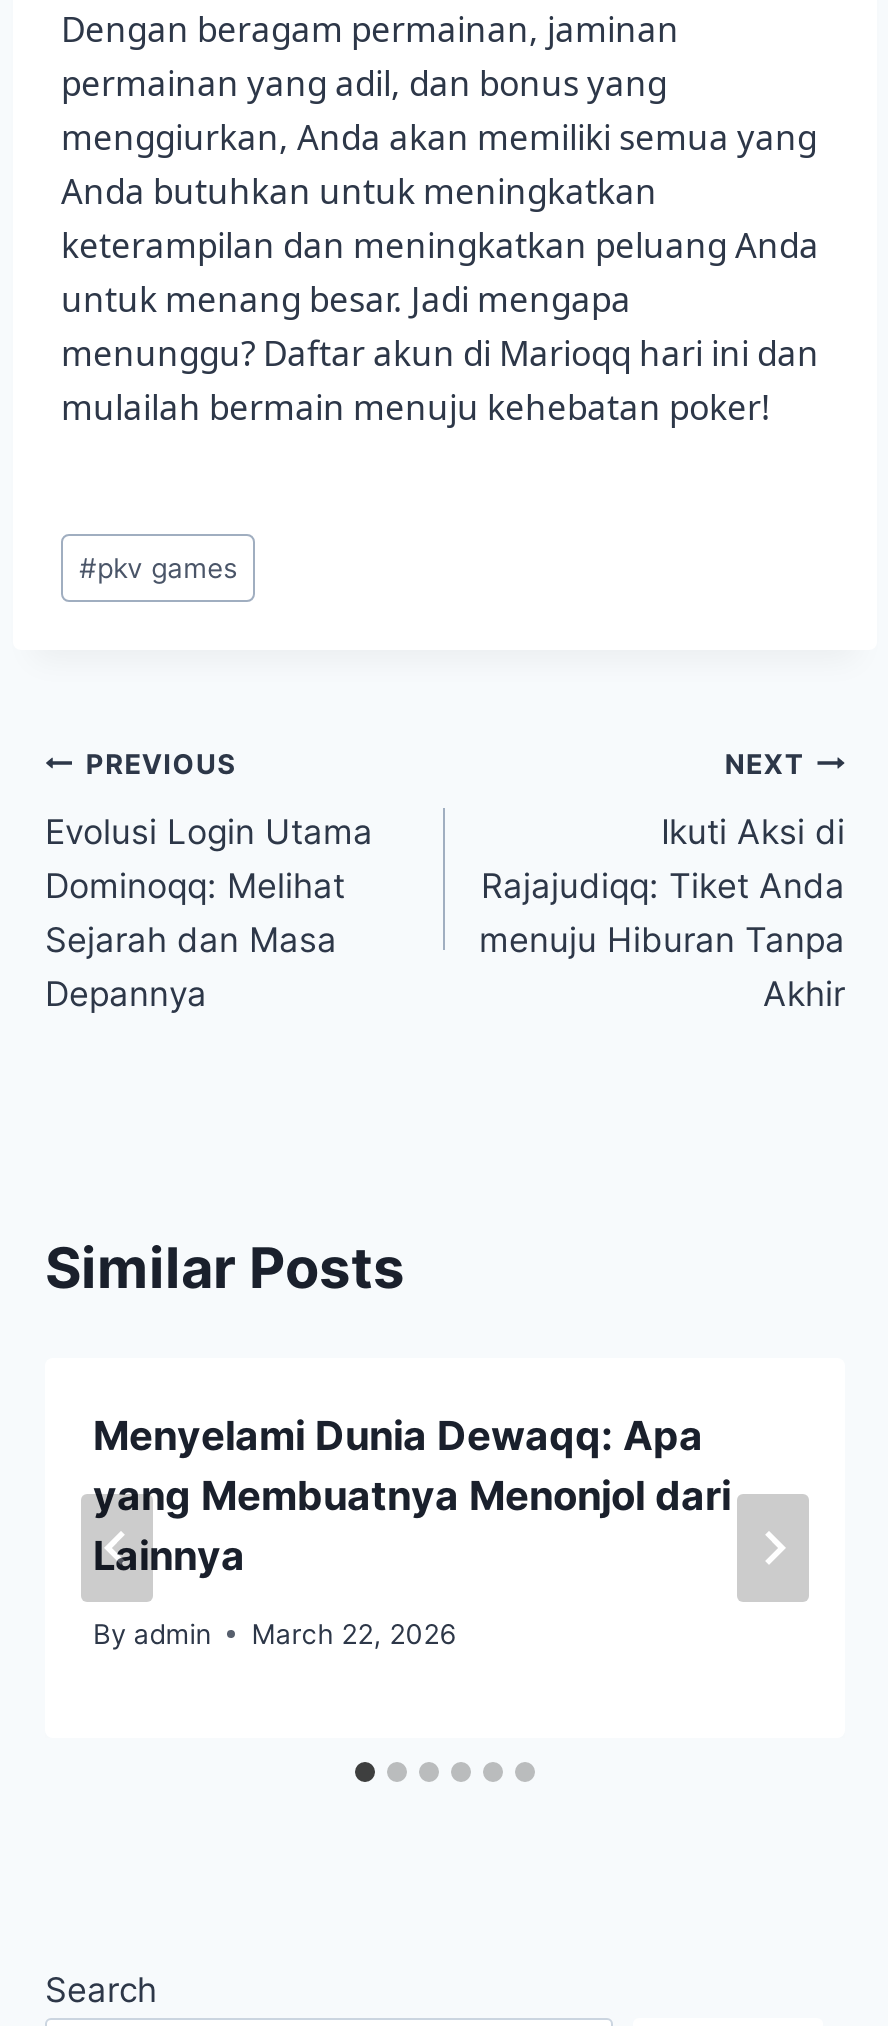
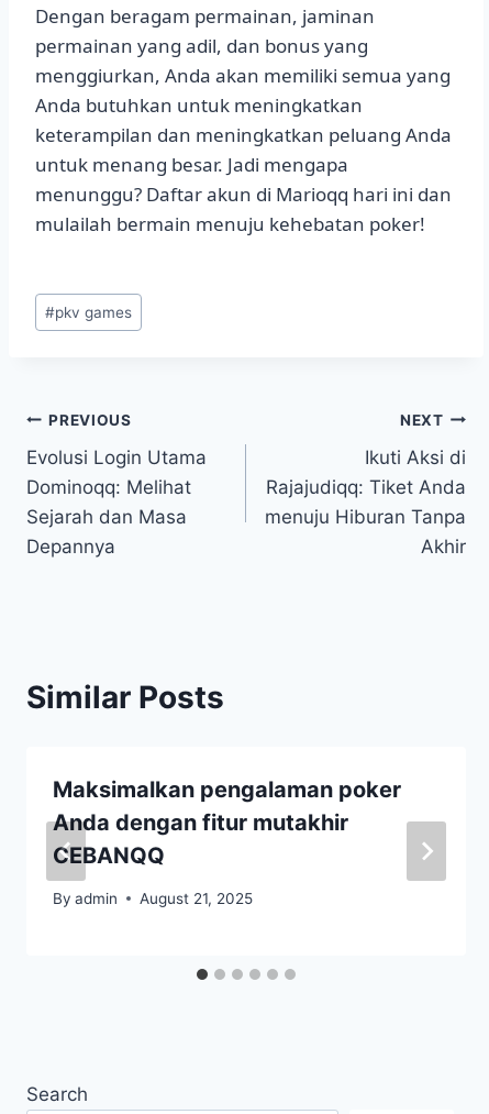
- Menyelami Dunia Dewaqq: Apa
- yang Membuatnya Menonjol dari
- Lainnya
+ Maksimalkan pengalaman poker
+ Anda dengan fitur mutakhir
+ CEBANQQ

- By admin March 22, 2026
+ By admin August 21, 2025
